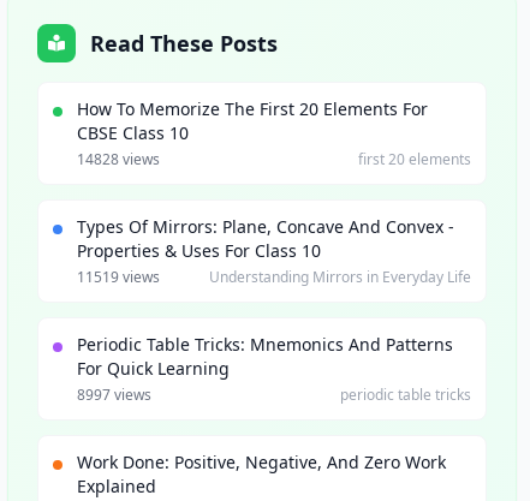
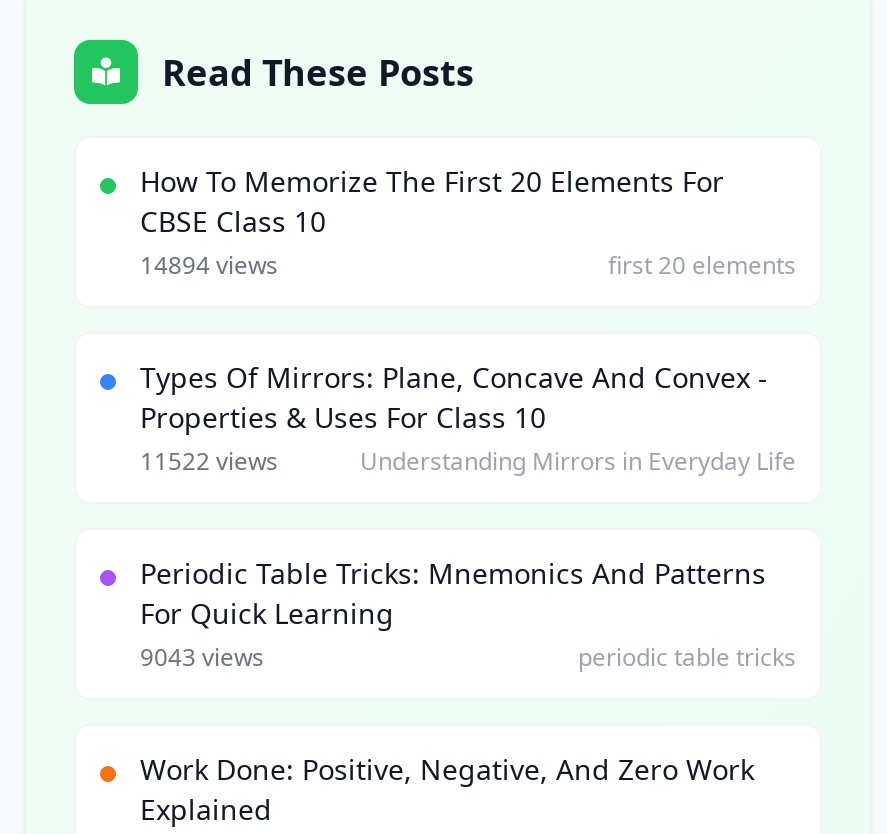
- 14828 views
+ 14894 views

- 11519 views
+ 11522 views

- 8997 views
+ 9043 views
